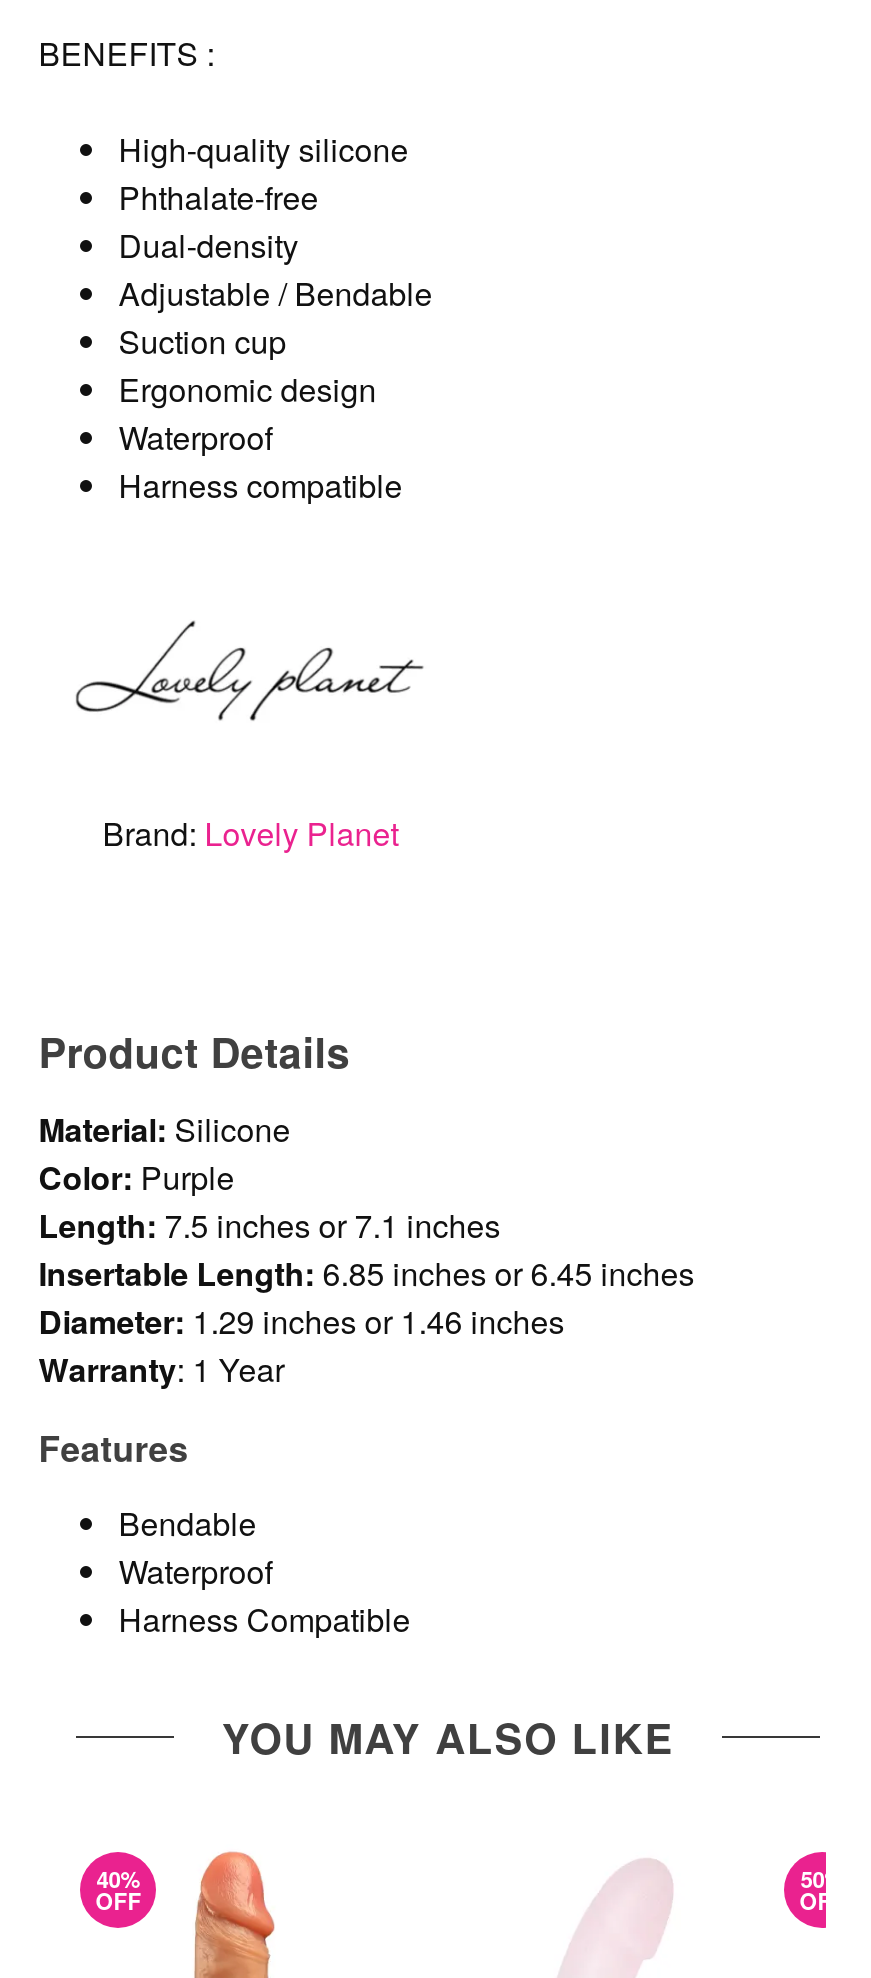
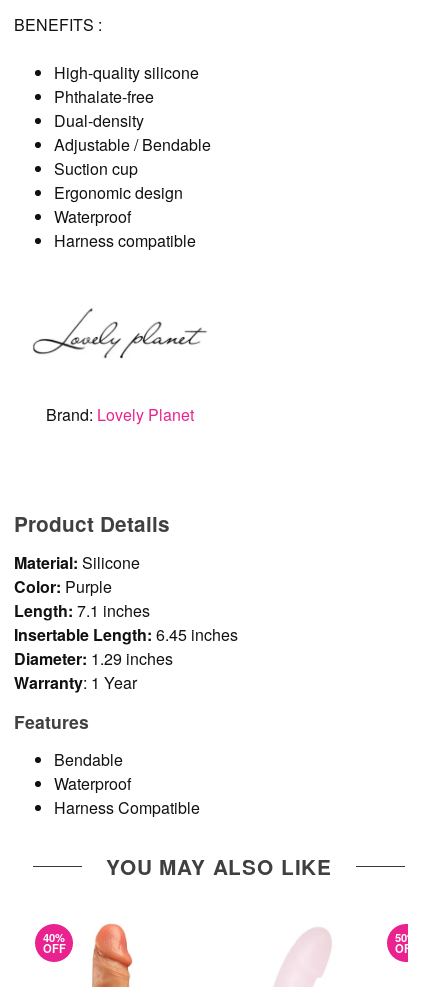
- Length: 7.5 inches or 7.1 inches
- Insertable Length: 6.85 inches or 6.45 inches
- Diameter: 1.29 inches or 1.46 inches
+ Length: 7.1 inches
+ Insertable Length: 6.45 inches
+ Diameter: 1.29 inches
